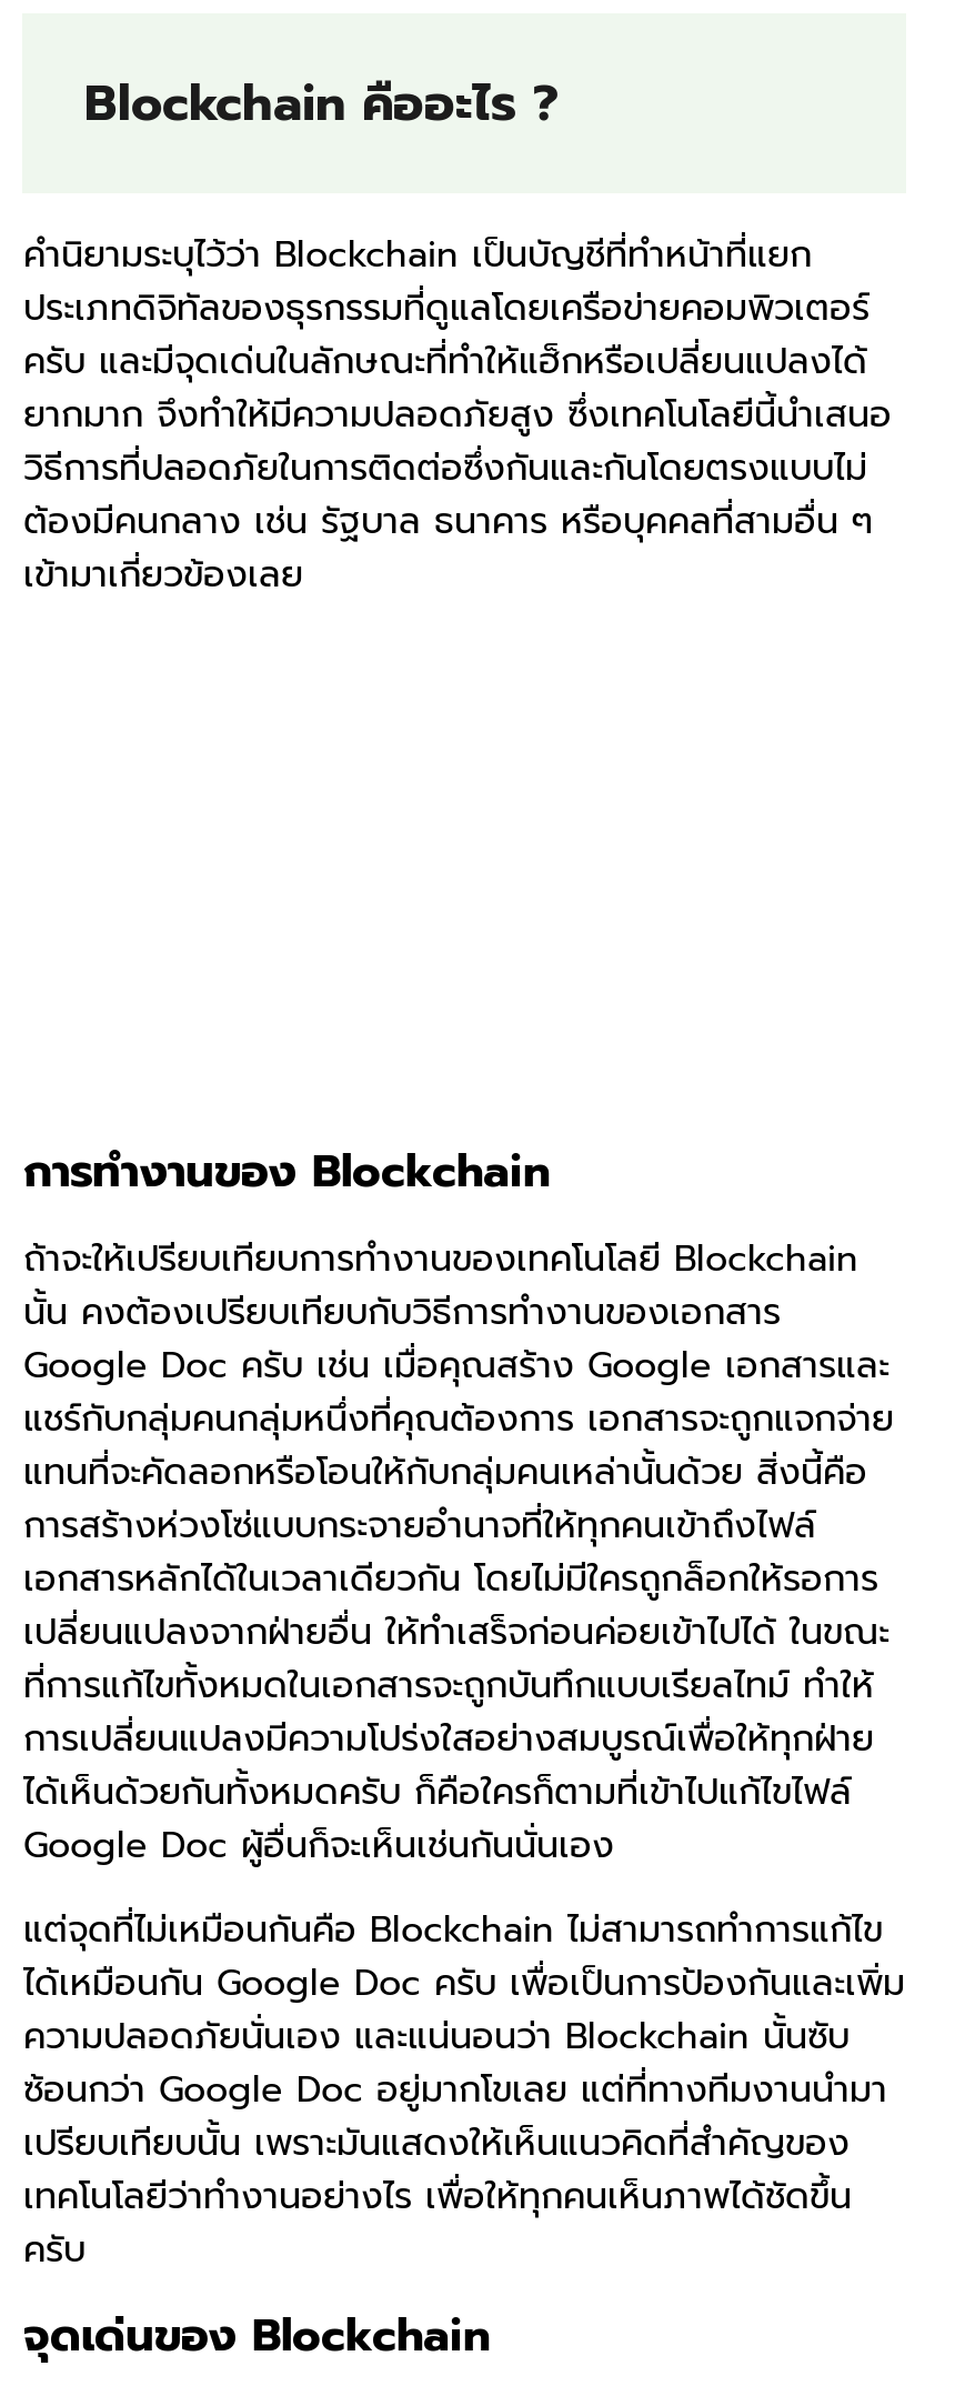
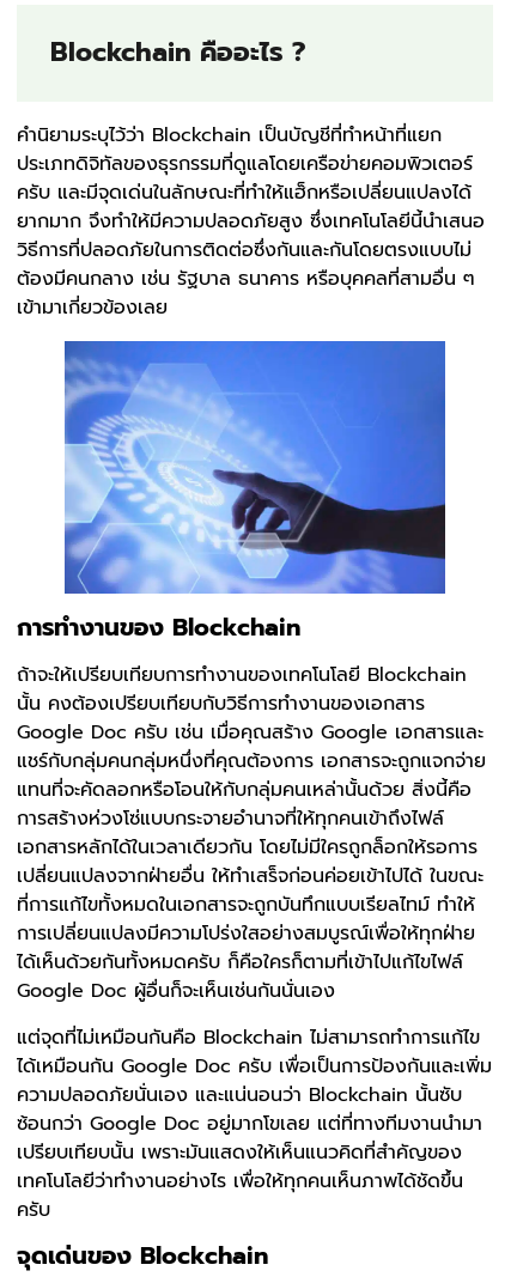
+ [image]
